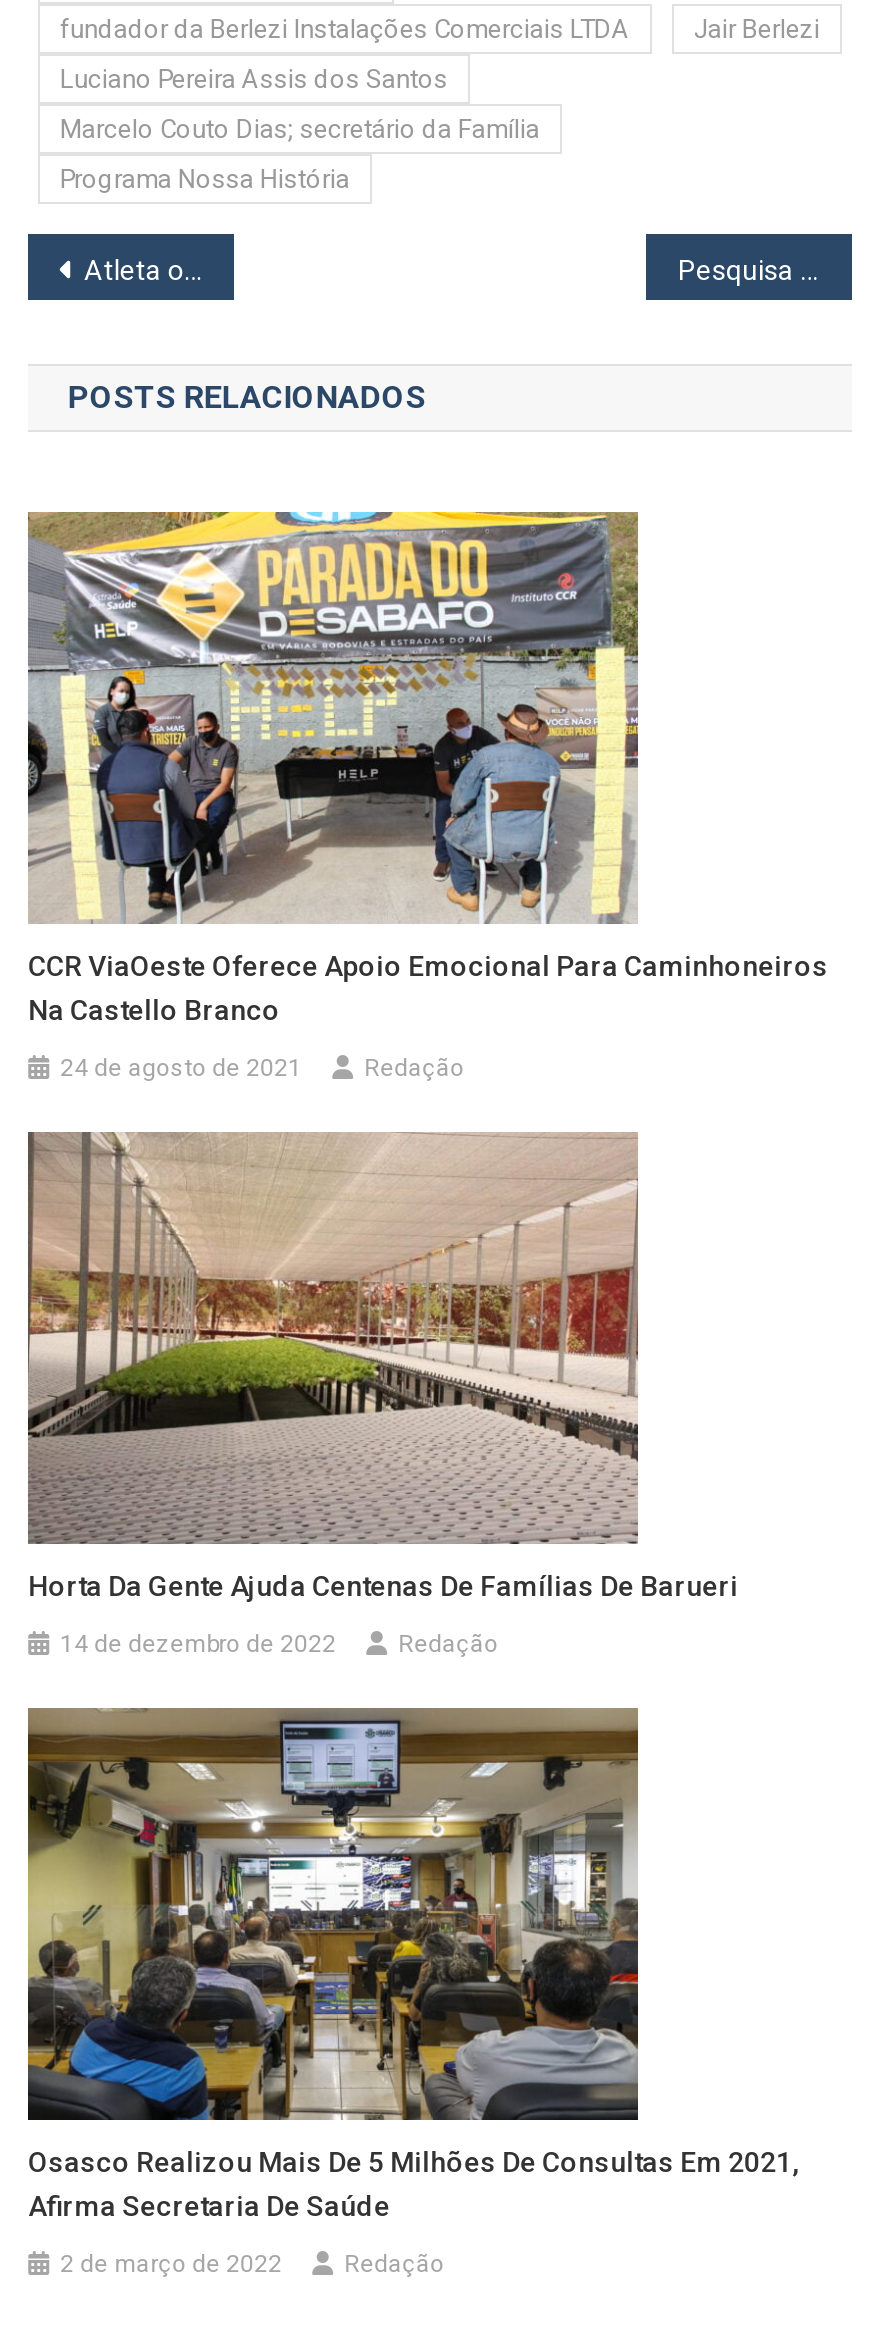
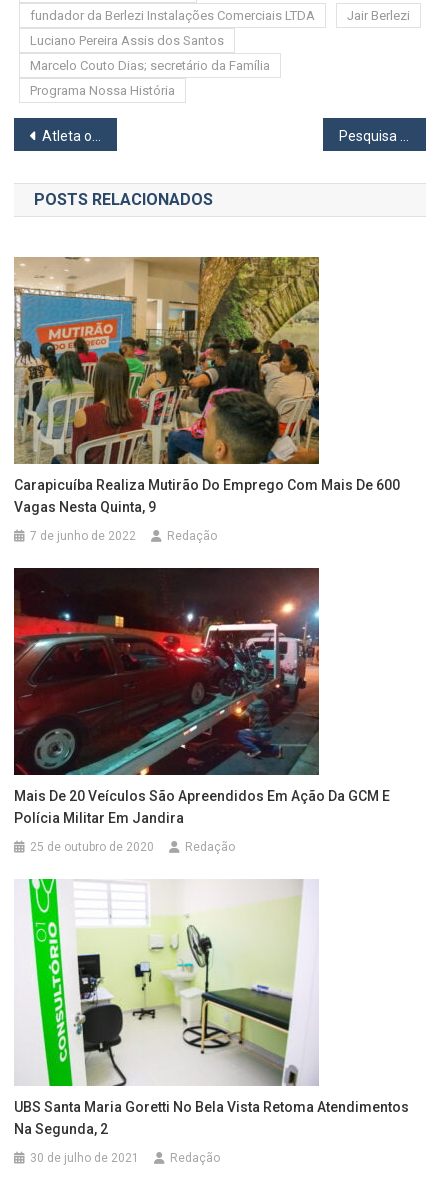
- [image]
- CCR ViaOeste Oferece Apoio Emocional Para Caminhoneiros
- Na Castello Branco
+ [image]
+ Carapicuíba Realiza Mutirão Do Emprego Com Mais De 600
+ Vagas Nesta Quinta, 9

- 24 de agosto de 2021
+ 7 de junho de 2022

- [image]
- Horta Da Gente Ajuda Centenas De Famílias De Barueri
+ [image]
+ Mais De 20 Veículos São Apreendidos Em Ação Da GCM E
+ Polícia Militar Em Jandira

- 14 de dezembro de 2022
+ 25 de outubro de 2020

- [image]
- Osasco Realizou Mais De 5 Milhões De Consultas Em 2021,
- Afirma Secretaria De Saúde
+ [image]
+ UBS Santa Maria Goretti No Bela Vista Retoma Atendimentos
+ Na Segunda, 2

- 2 de março de 2022
+ 30 de julho de 2021
